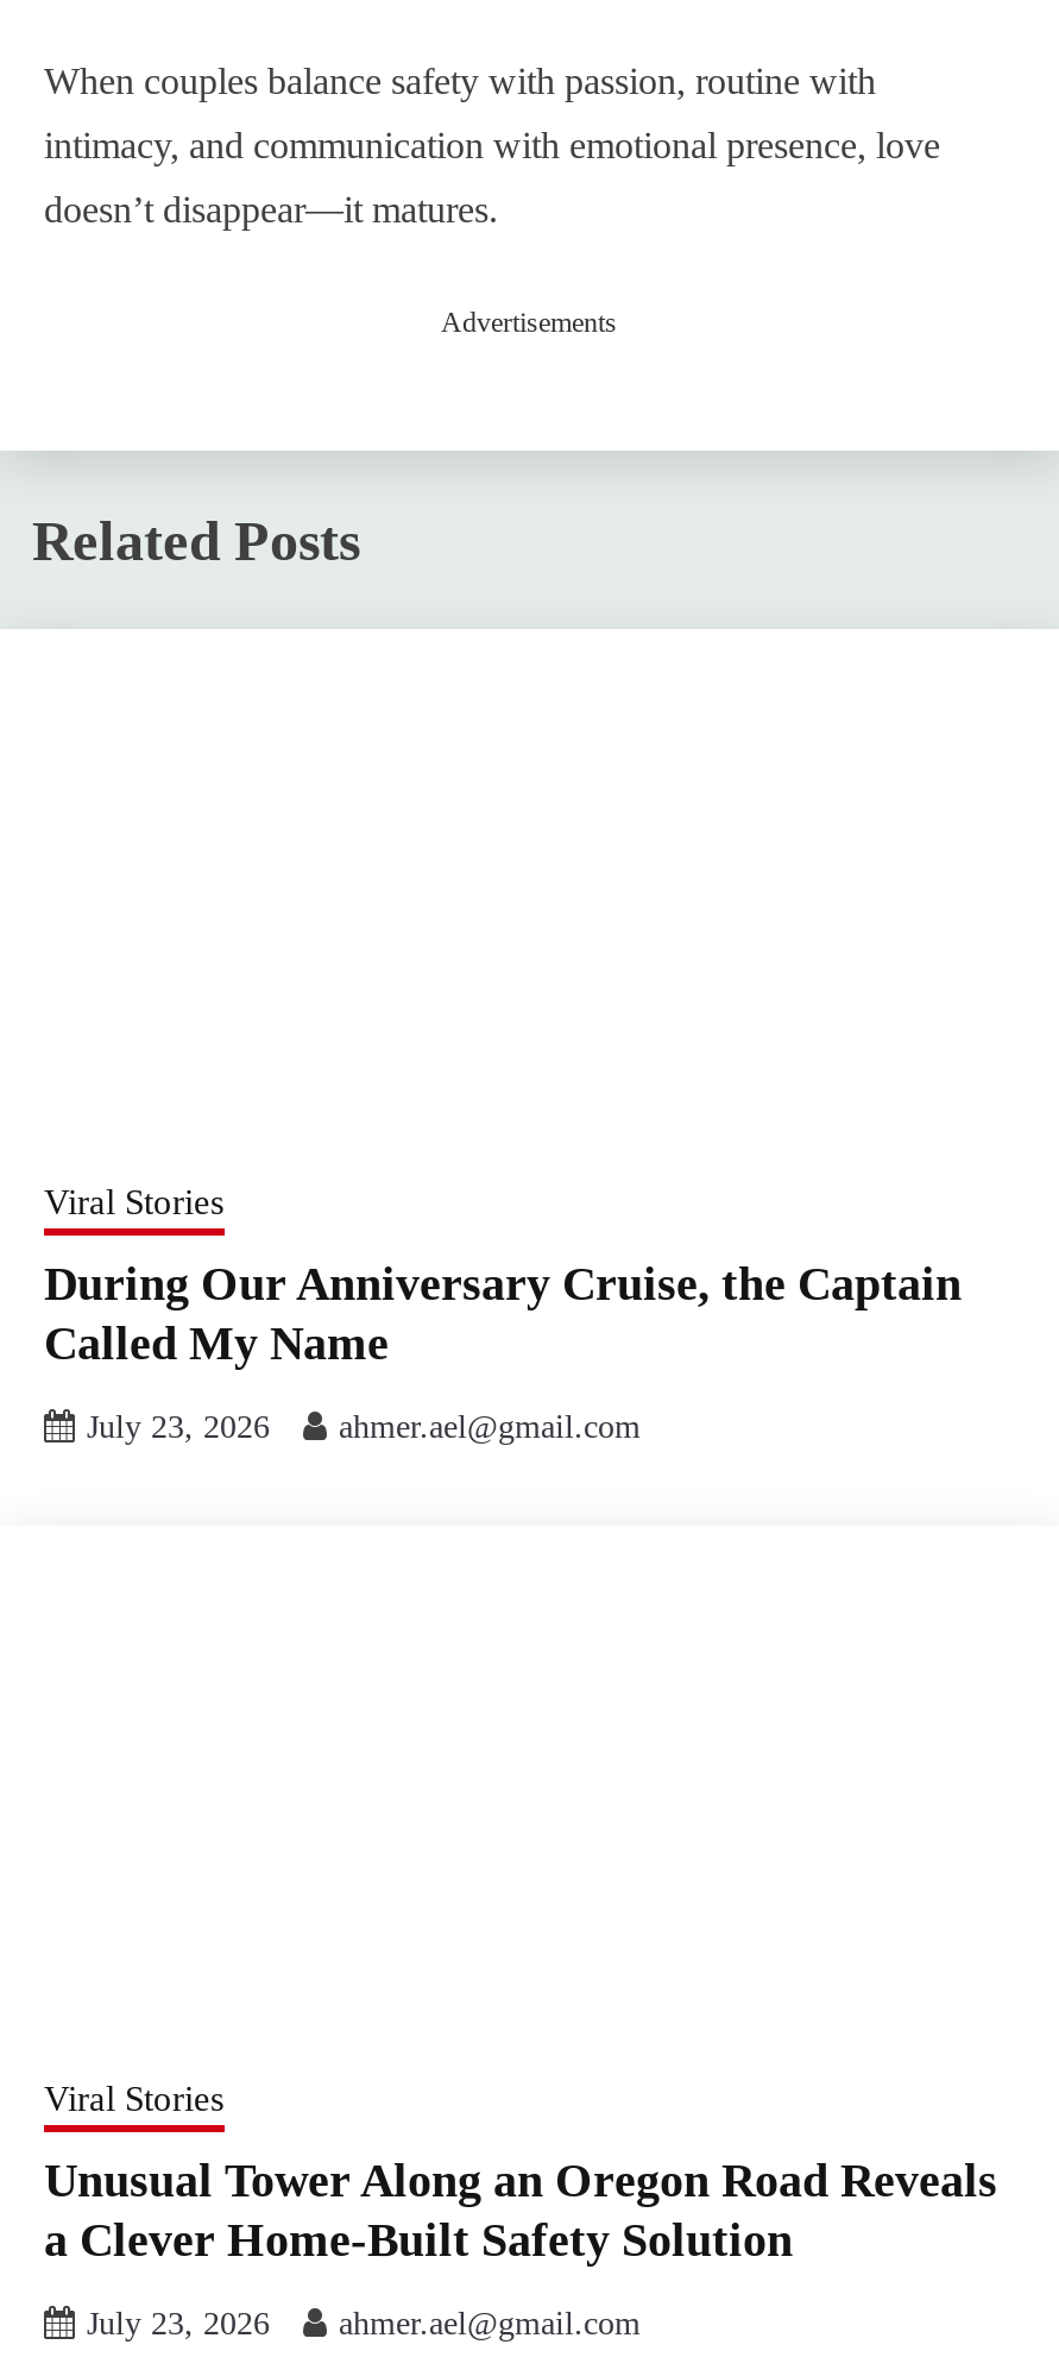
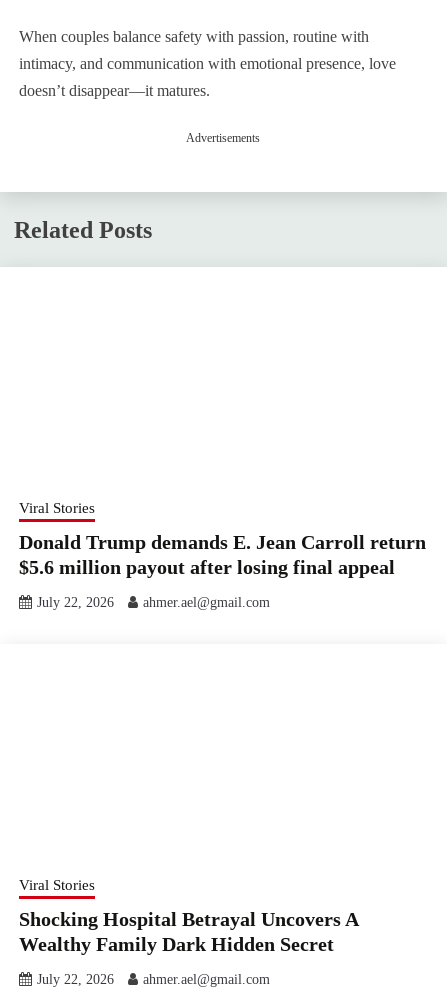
- During Our Anniversary Cruise, the Captain
- Called My Name
+ Donald Trump demands E. Jean Carroll return
+ $5.6 million payout after losing final appeal

- July 23, 2026 ahmer.ael@gmail.com
+ July 22, 2026 ahmer.ael@gmail.com

- Unusual Tower Along an Oregon Road Reveals
- a Clever Home-Built Safety Solution
+ Shocking Hospital Betrayal Uncovers A
+ Wealthy Family Dark Hidden Secret

- July 23, 2026 ahmer.ael@gmail.com
+ July 22, 2026 ahmer.ael@gmail.com
